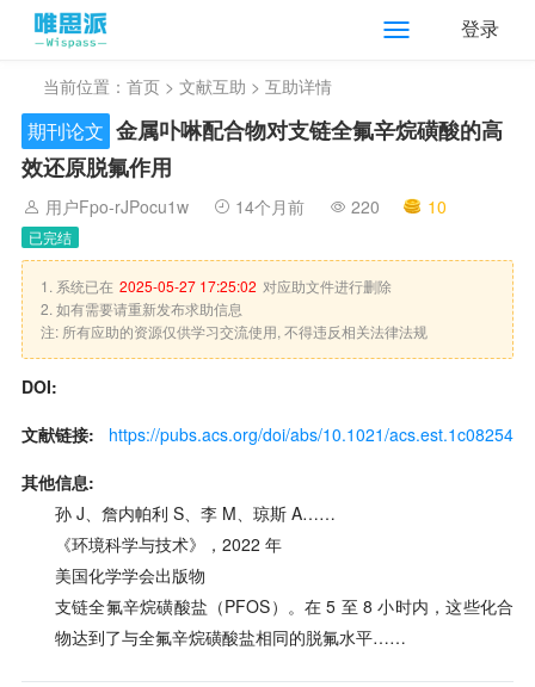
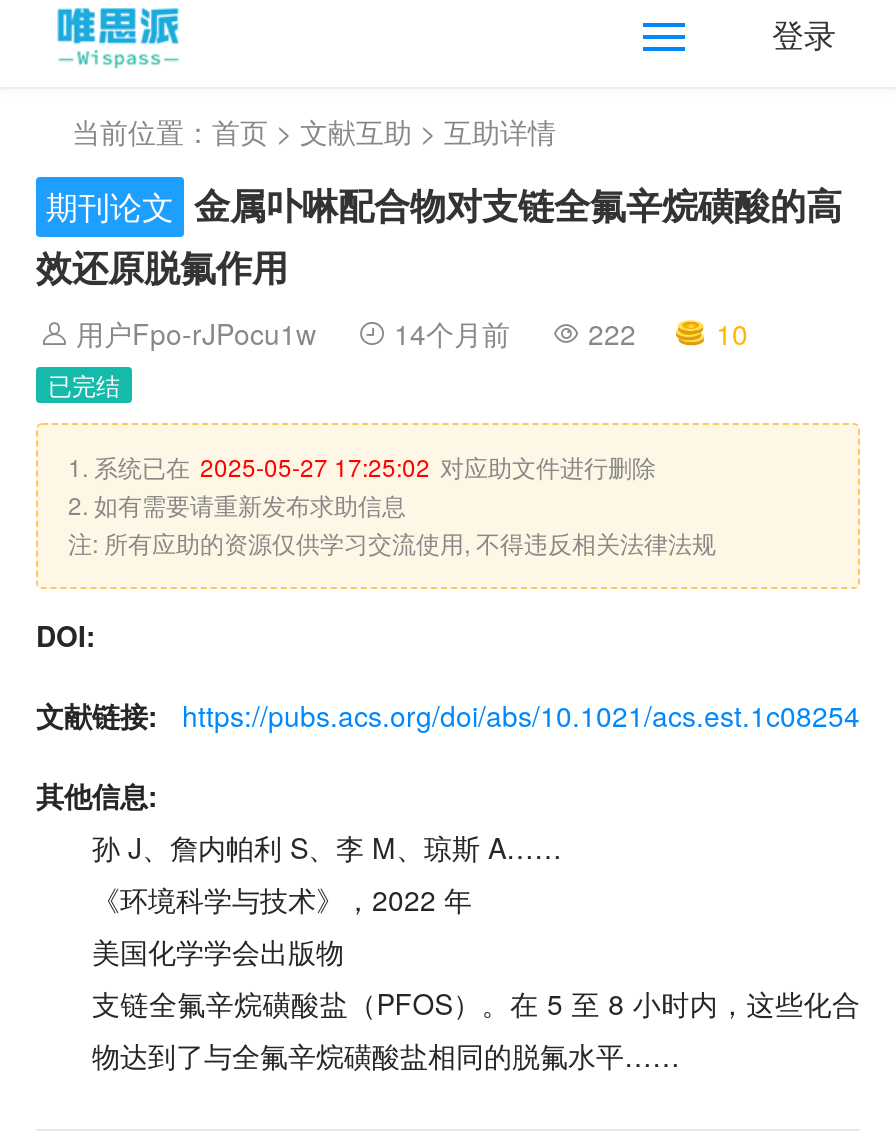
- 用户Fpo-rJPocu1w 14个月前 220 10
+ 用户Fpo-rJPocu1w 14个月前 222 10
